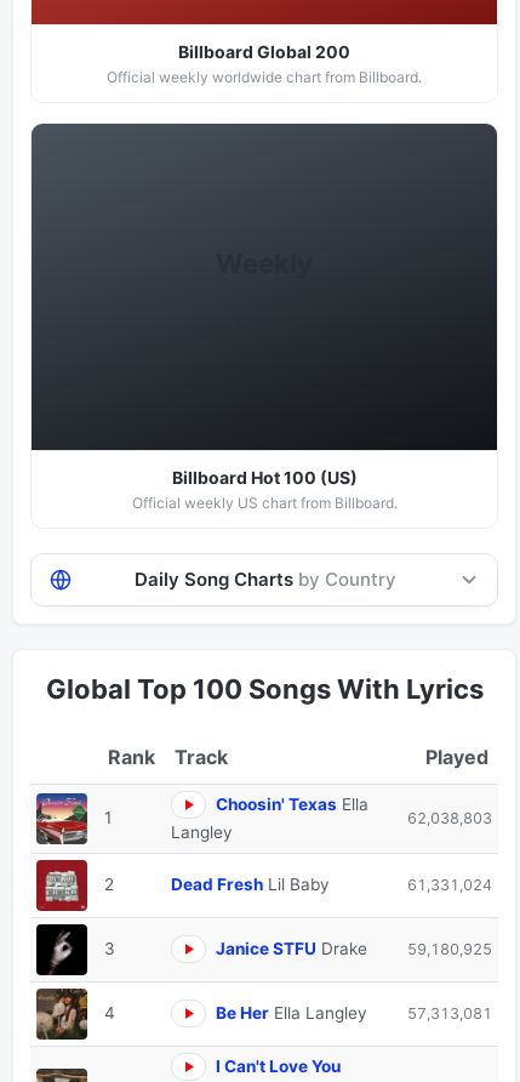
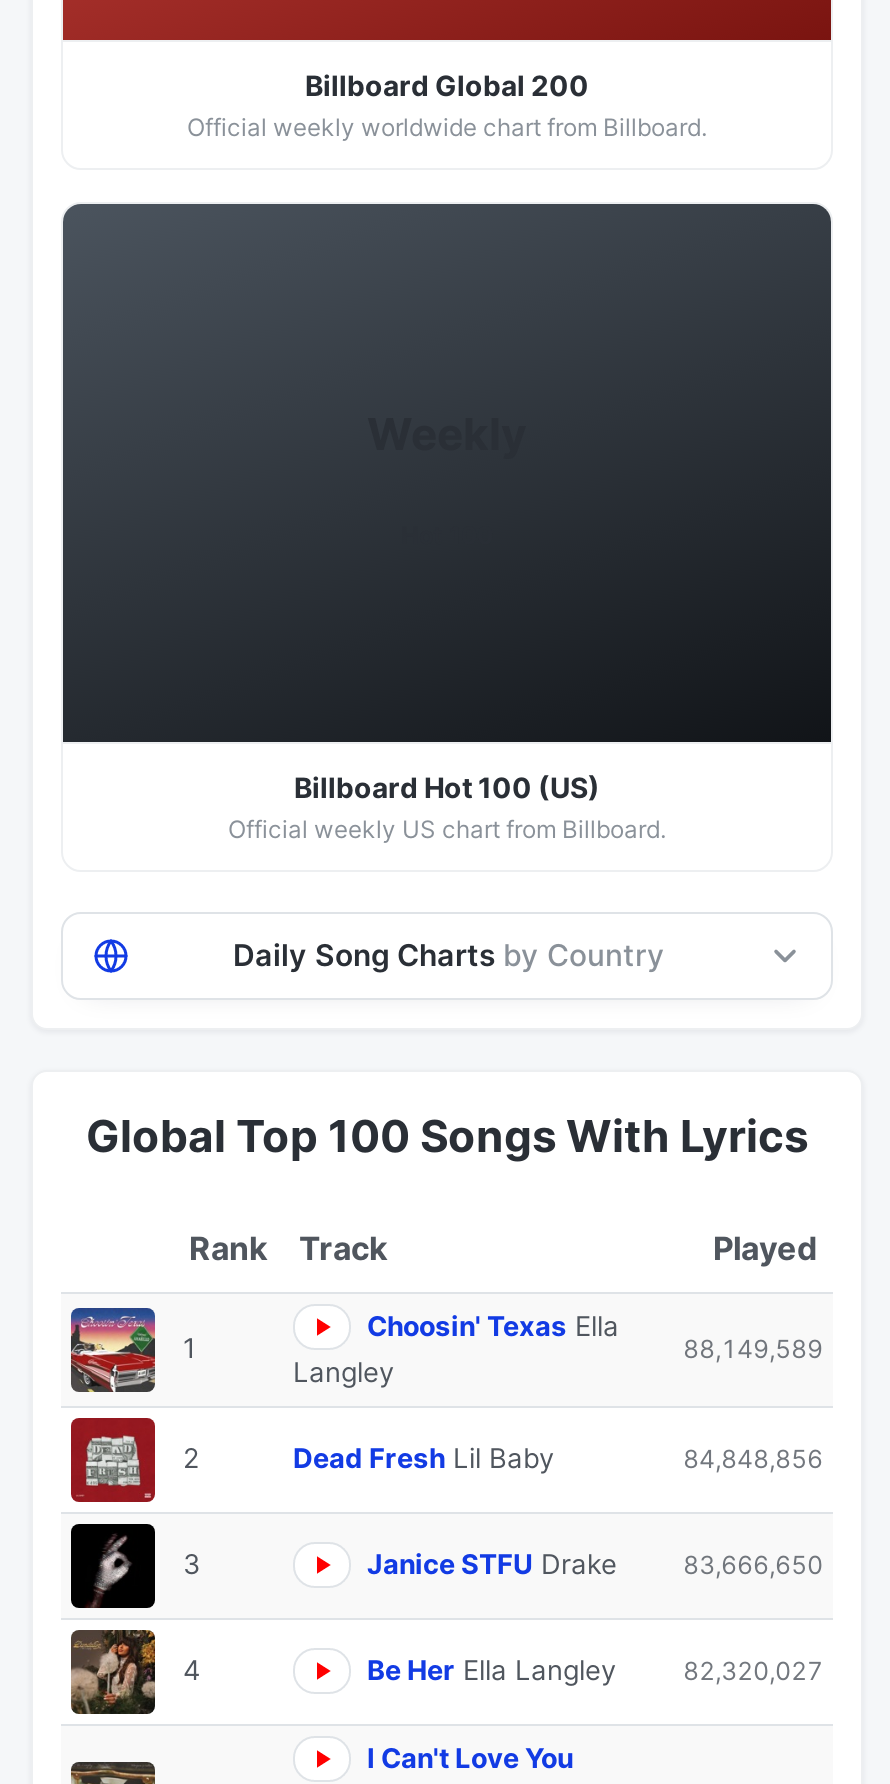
- 62,038,803
+ 88,149,589

- 61,331,024
+ 84,848,856

- 59,180,925
+ 83,666,650

- 57,313,081
+ 82,320,027
